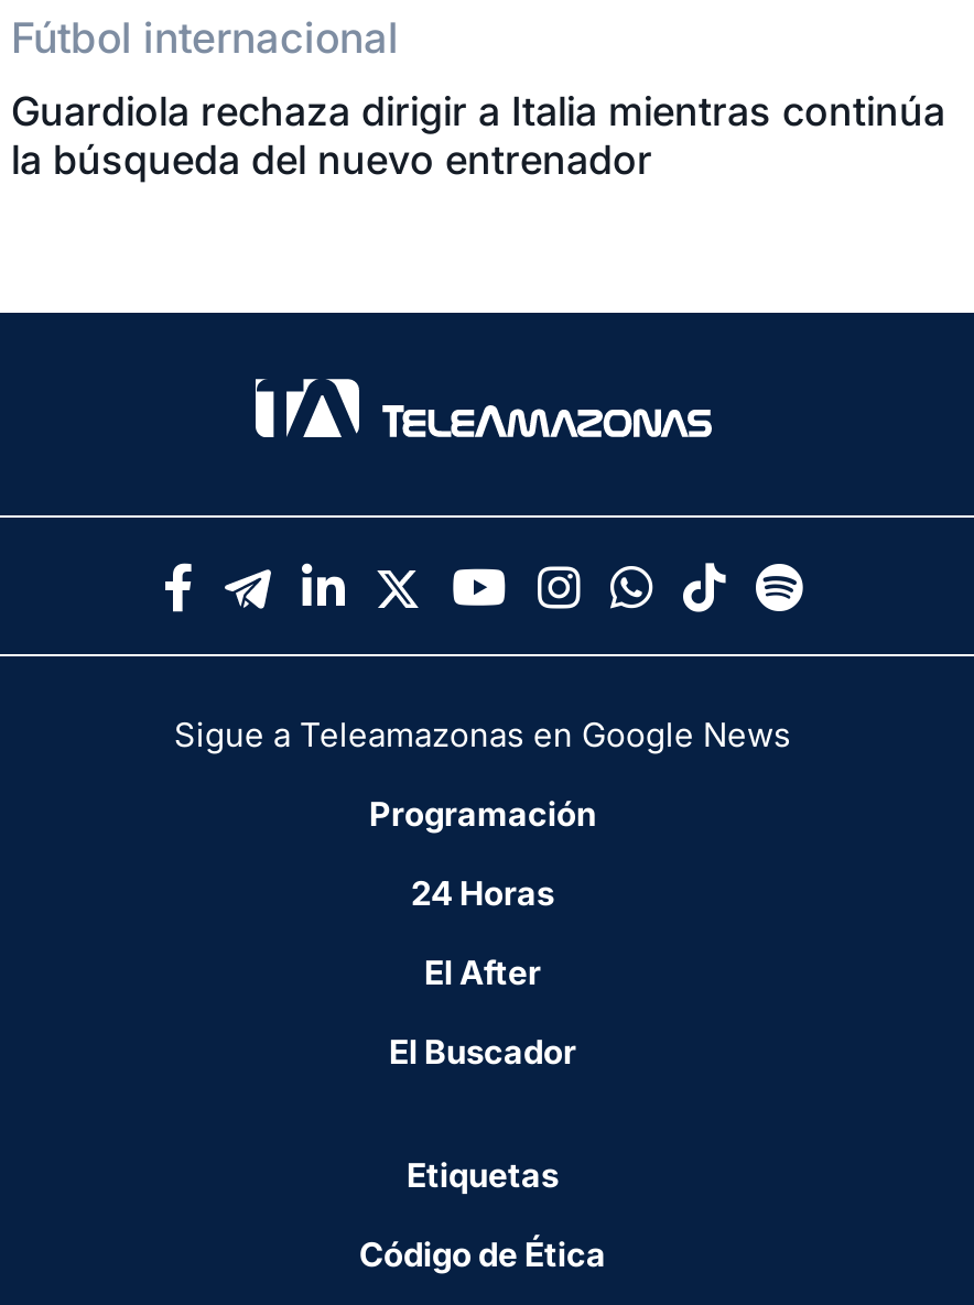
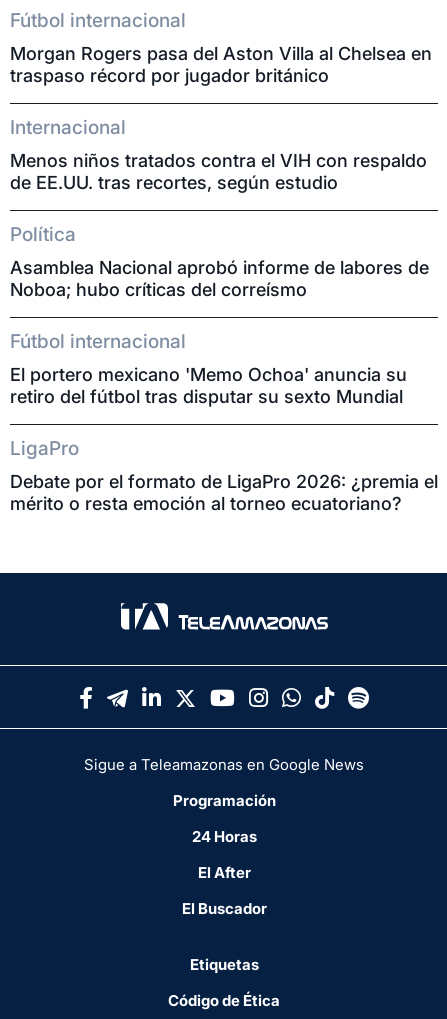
- Guardiola rechaza dirigir a Italia mientras continúa
- la búsqueda del nuevo entrenador
+ Morgan Rogers pasa del Aston Villa al Chelsea en
+ traspaso récord por jugador británico
+ Internacional
+ Menos niños tratados contra el VIH con respaldo
+ de EE.UU. tras recortes, según estudio
+ Política
+ Asamblea Nacional aprobó informe de labores de
+ Noboa; hubo críticas del correísmo
+ Fútbol internacional
+ El portero mexicano 'Memo Ochoa' anuncia su
+ retiro del fútbol tras disputar su sexto Mundial
+ LigaPro
+ Debate por el formato de LigaPro 2026: ¿premia el
+ mérito o resta emoción al torneo ecuatoriano?
